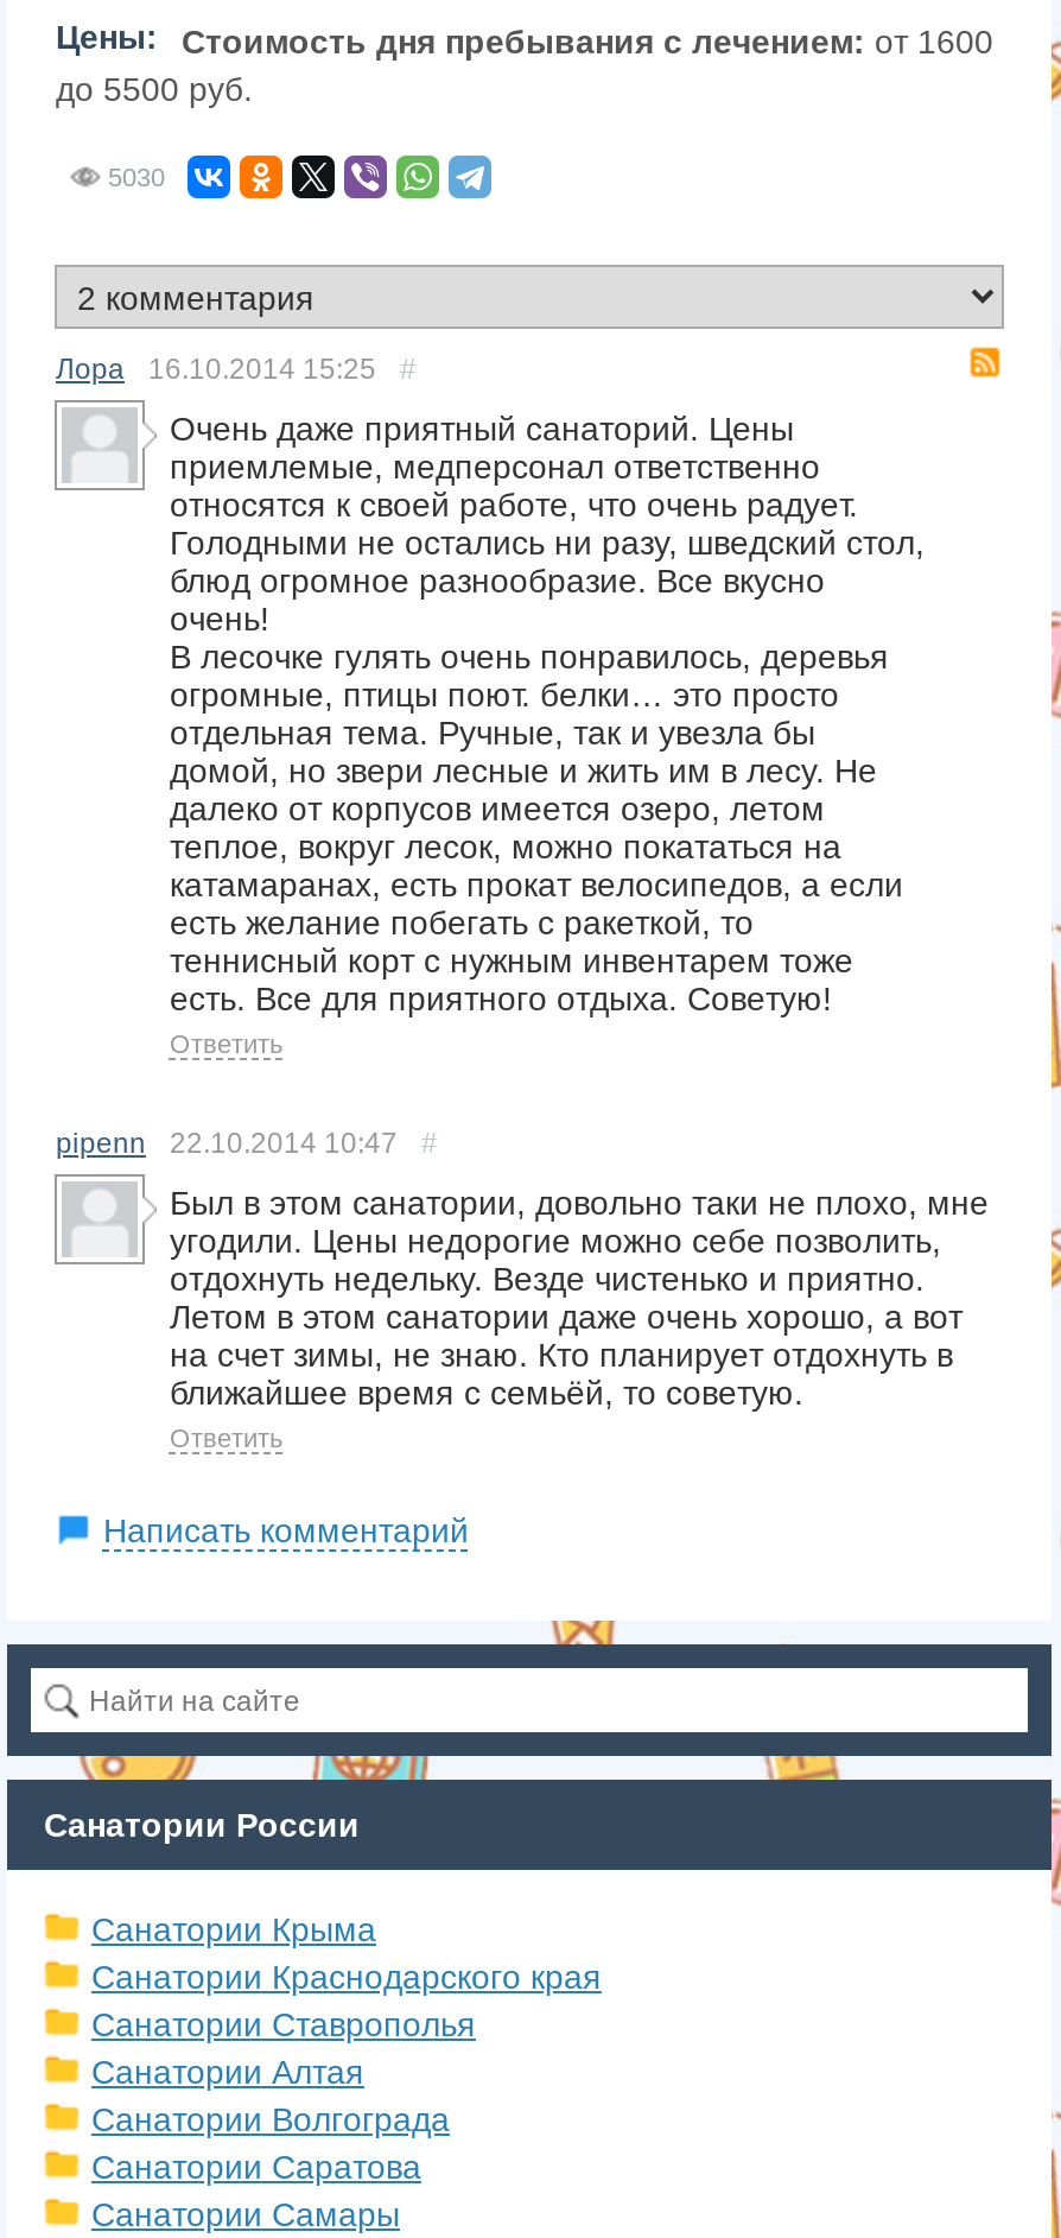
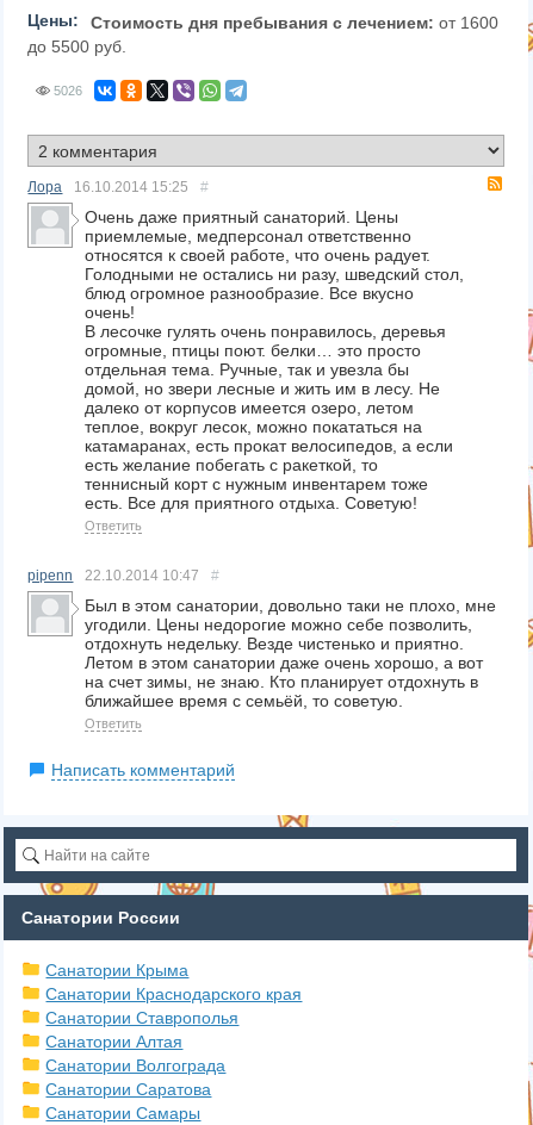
- 5030
+ 5026
